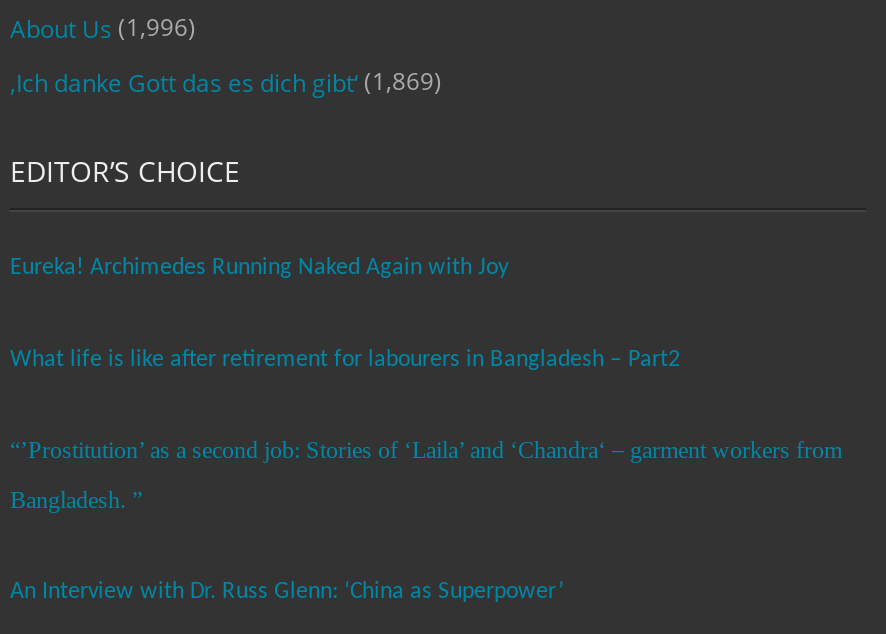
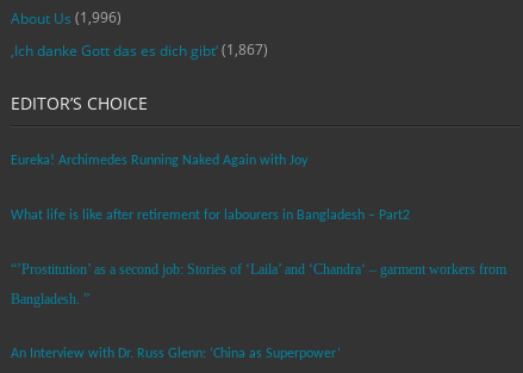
- ‚Ich danke Gott das es dich gibt‘ (1,869)
+ ‚Ich danke Gott das es dich gibt‘ (1,867)
